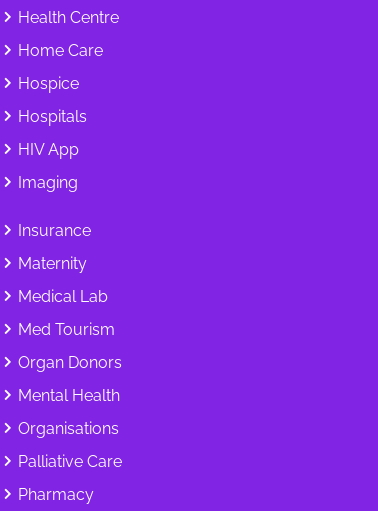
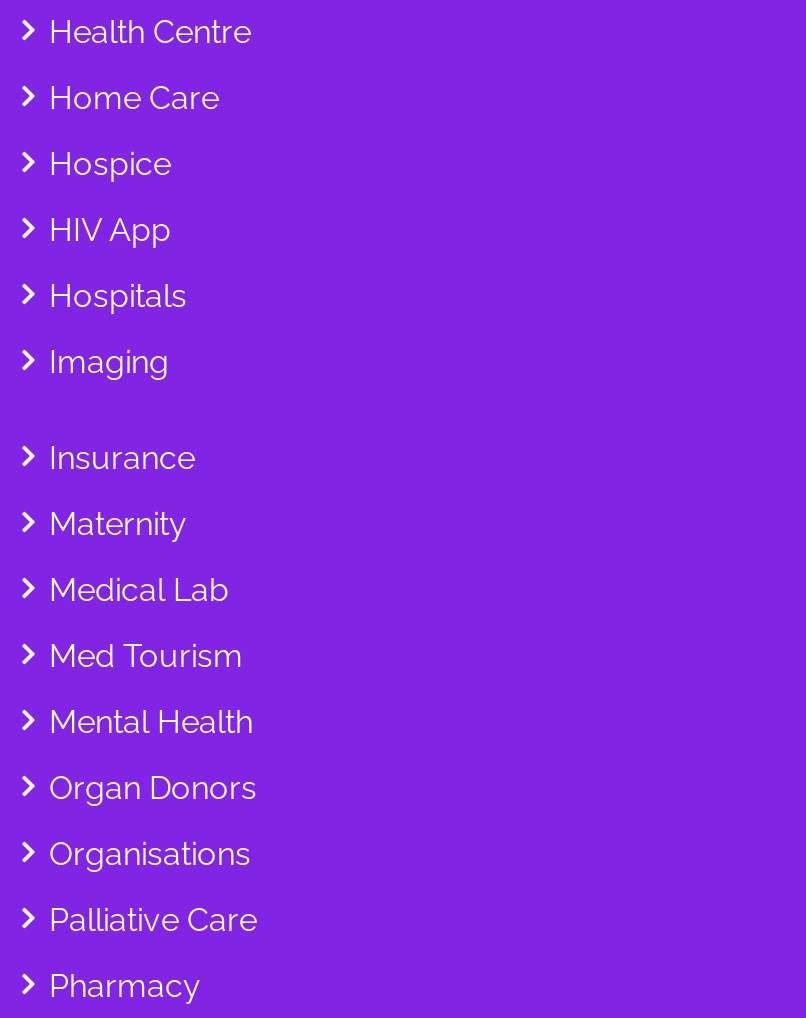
moved down: Hospitals

moved up: HIV App

moved down: Organ Donors

moved up: Mental Health
